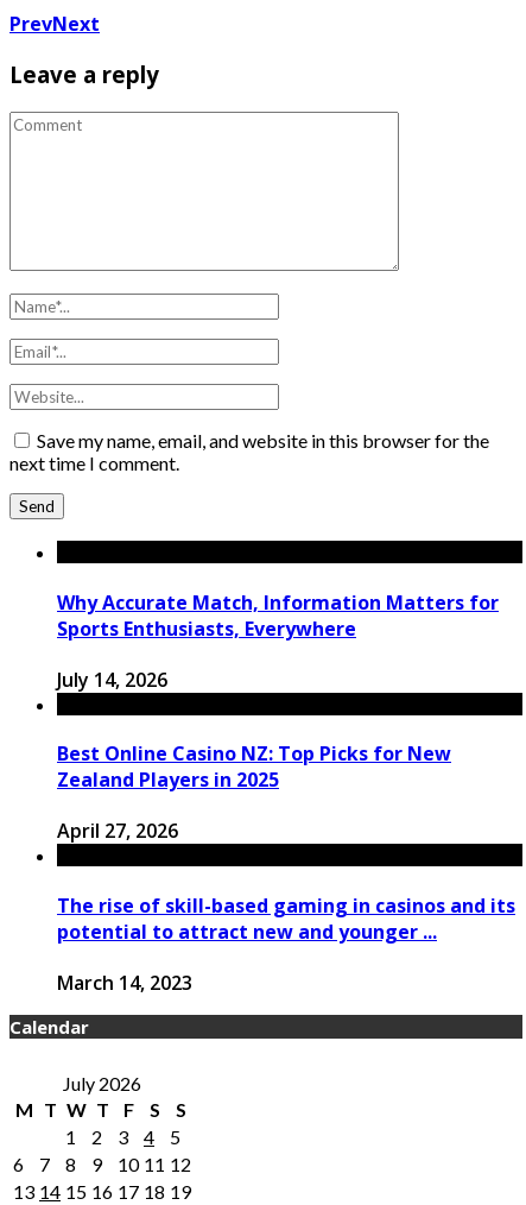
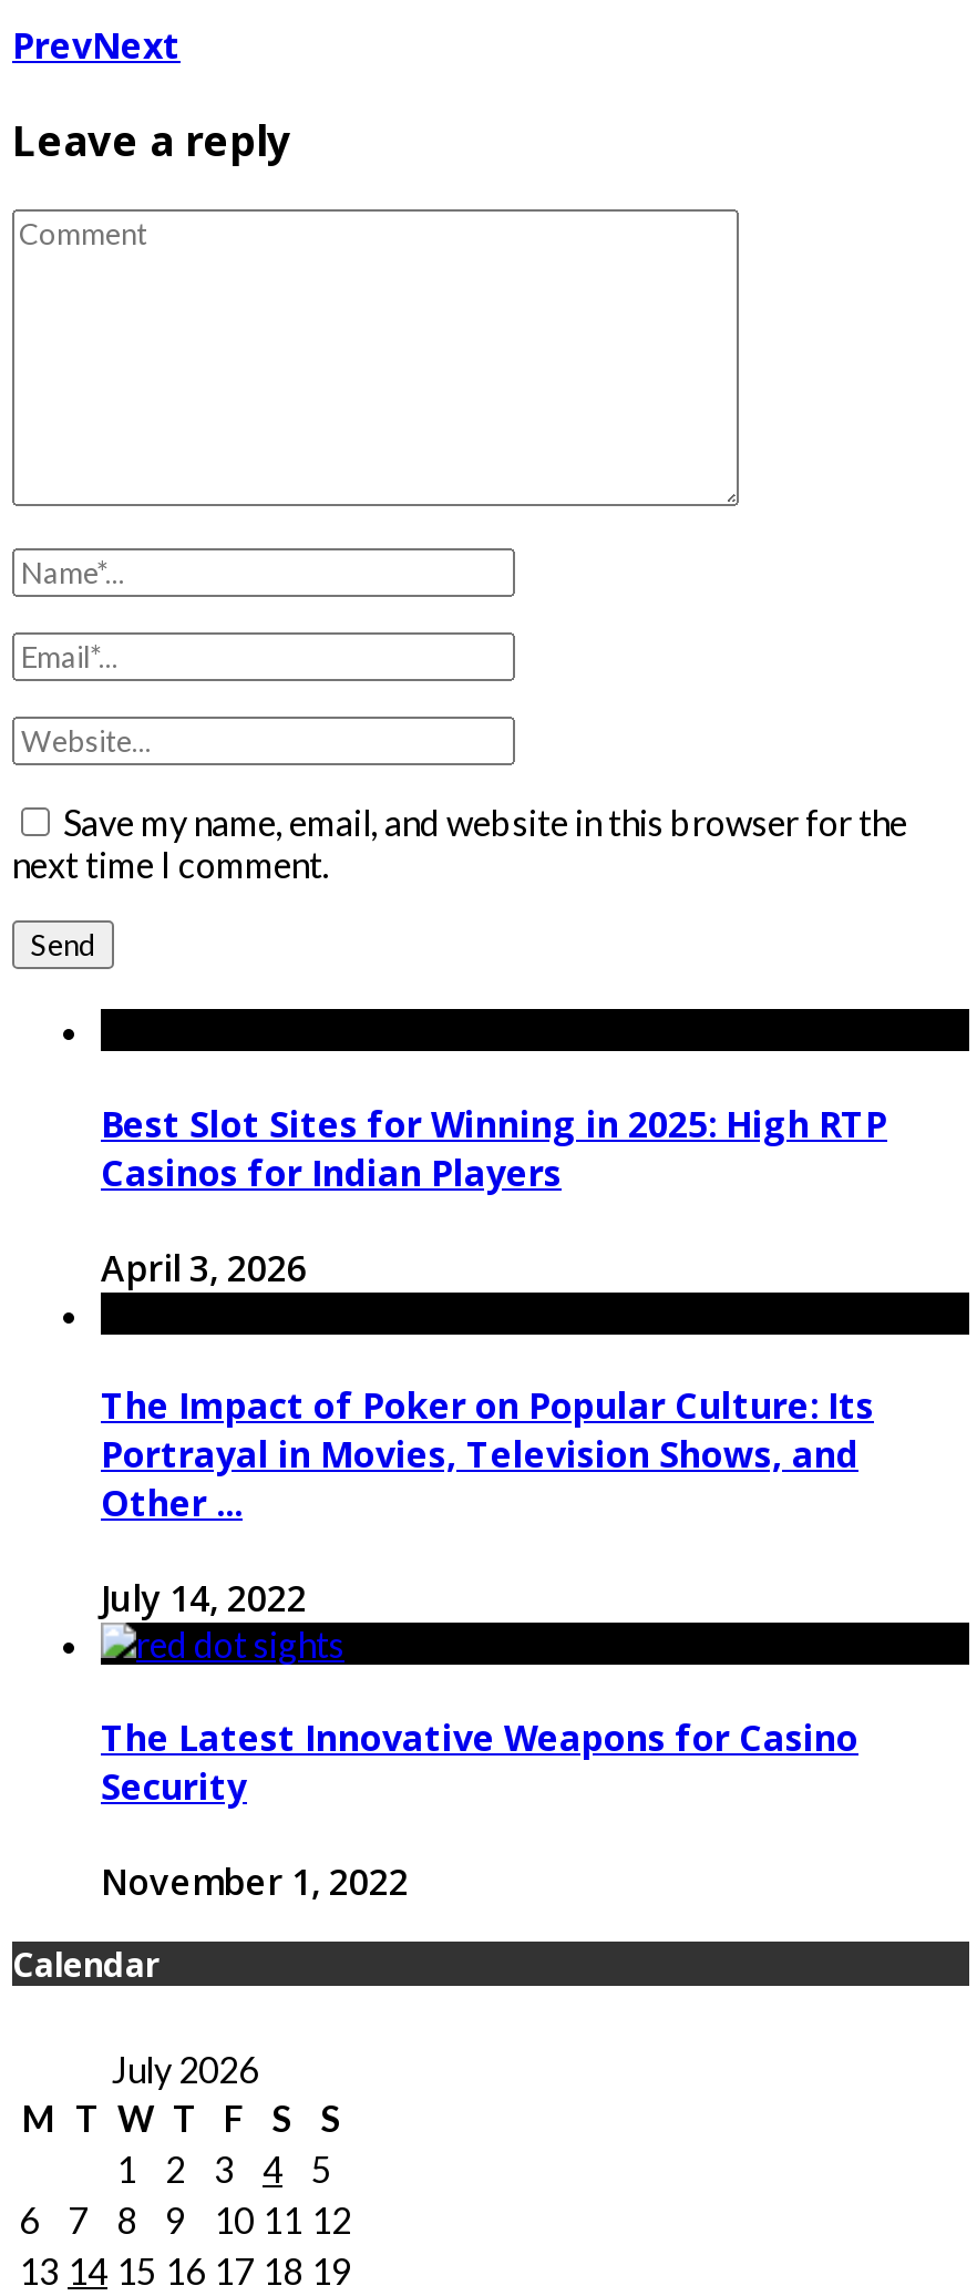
- Why Accurate Match, Information Matters for
- Sports Enthusiasts, Everywhere
+ Best Slot Sites for Winning in 2025: High RTP
+ Casinos for Indian Players

- July 14, 2026
+ April 3, 2026

- Best Online Casino NZ: Top Picks for New
- Zealand Players in 2025
+ The Impact of Poker on Popular Culture: Its
+ Portrayal in Movies, Television Shows, and
+ Other ...

- April 27, 2026
+ July 14, 2022

- The rise of skill-based gaming in casinos and its
- potential to attract new and younger ...
+ The Latest Innovative Weapons for Casino
+ Security

- March 14, 2023
+ November 1, 2022
